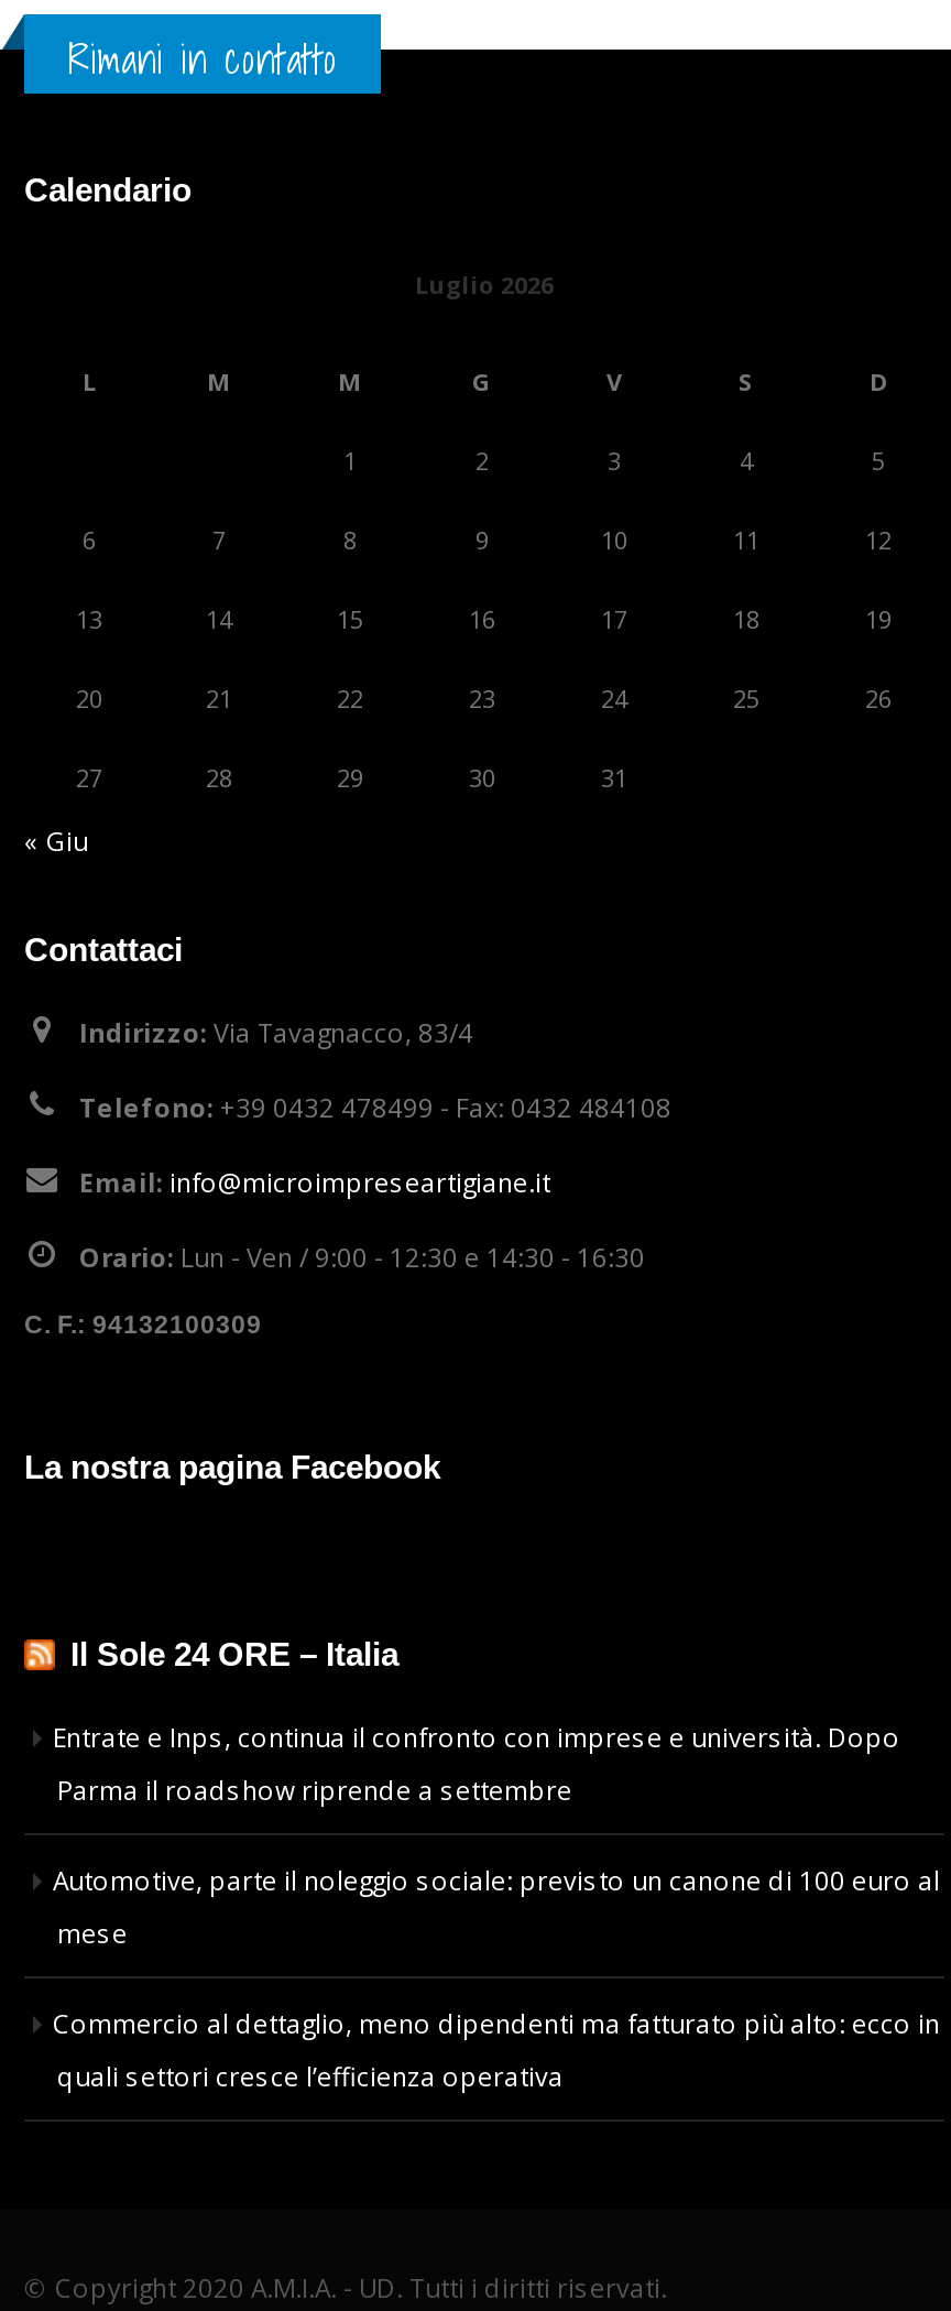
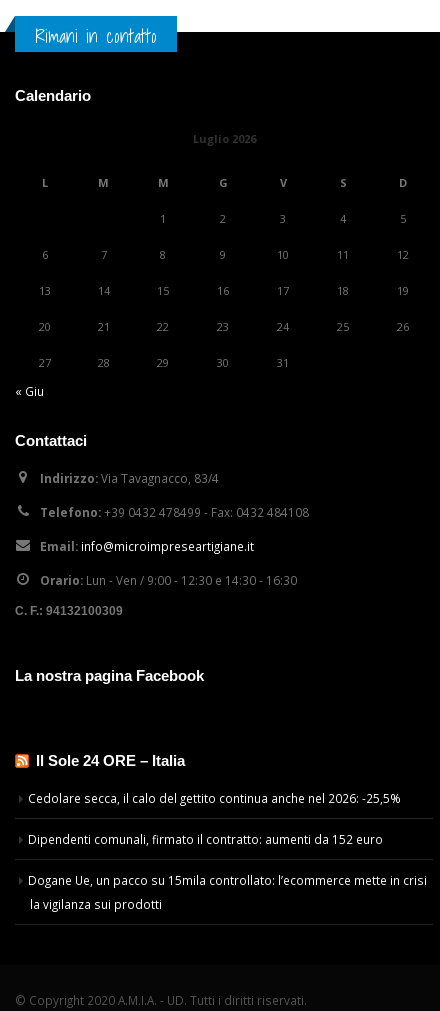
- Entrate e Inps, continua il confronto con imprese e università. Dopo
- Parma il roadshow riprende a settembre
- Automotive, parte il noleggio sociale: previsto un canone di 100 euro al
- mese
- Commercio al dettaglio, meno dipendenti ma fatturato più alto: ecco in
- quali settori cresce l’efficienza operativa
+ Cedolare secca, il calo del gettito continua anche nel 2026: -25,5%
+ Dipendenti comunali, firmato il contratto: aumenti da 152 euro
+ Dogane Ue, un pacco su 15mila controllato: l’ecommerce mette in crisi
+ la vigilanza sui prodotti
